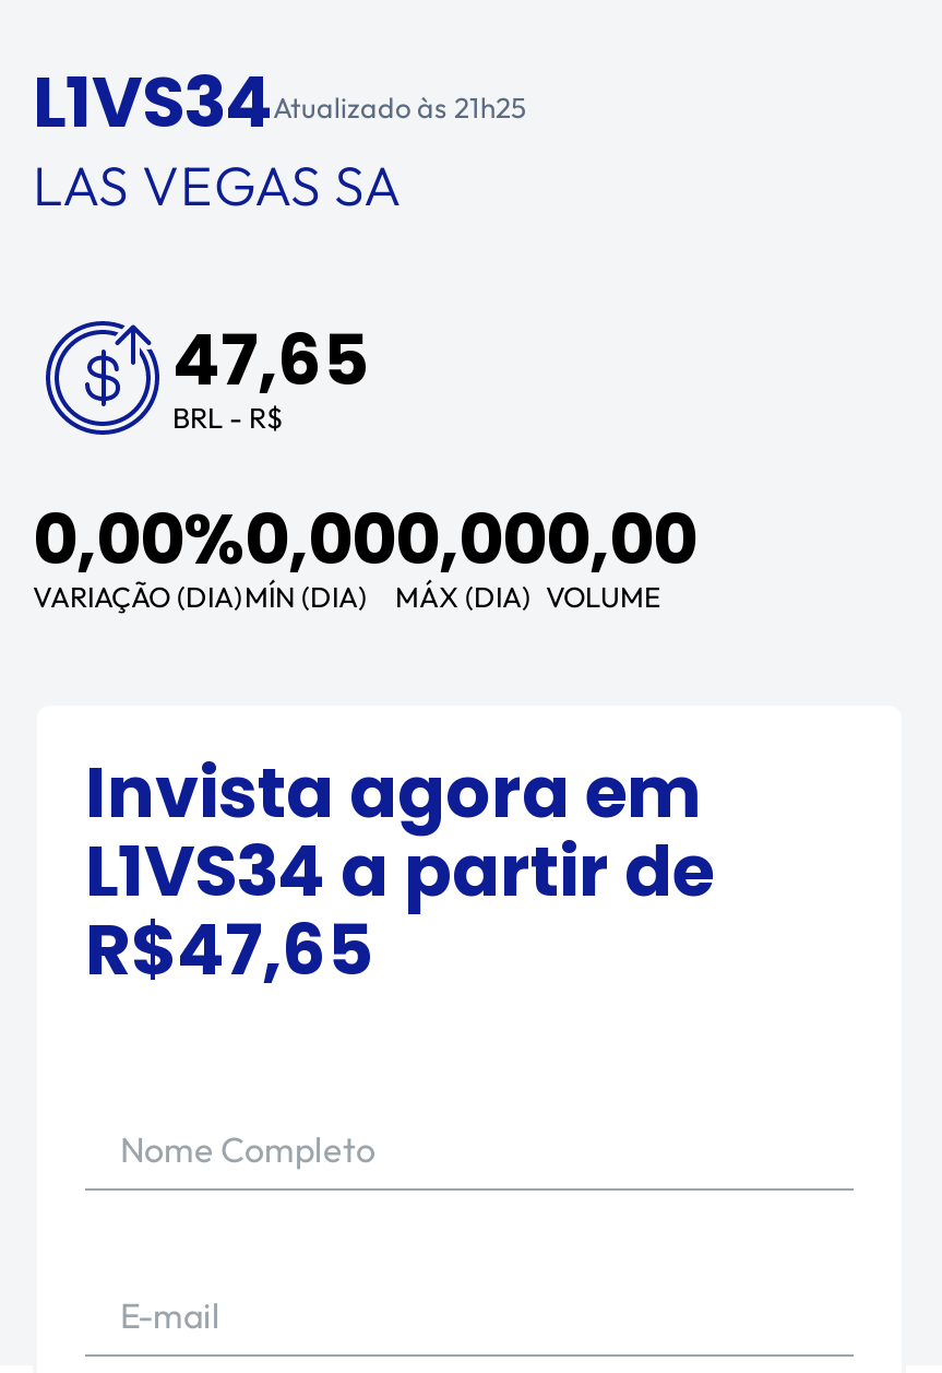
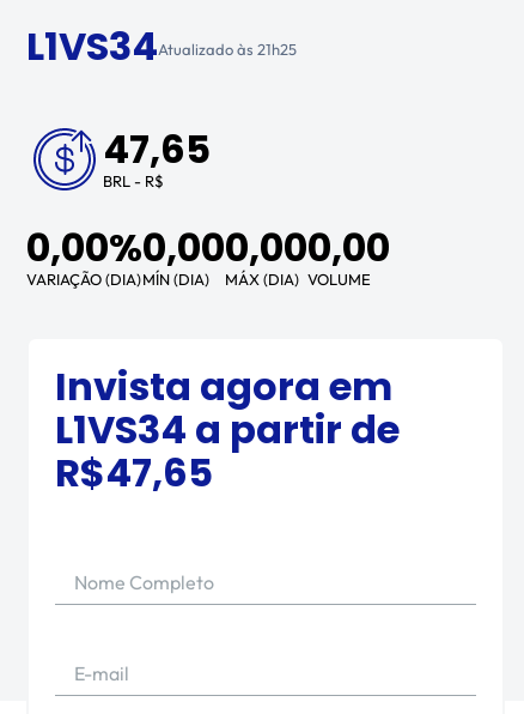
- LAS VEGAS SA
